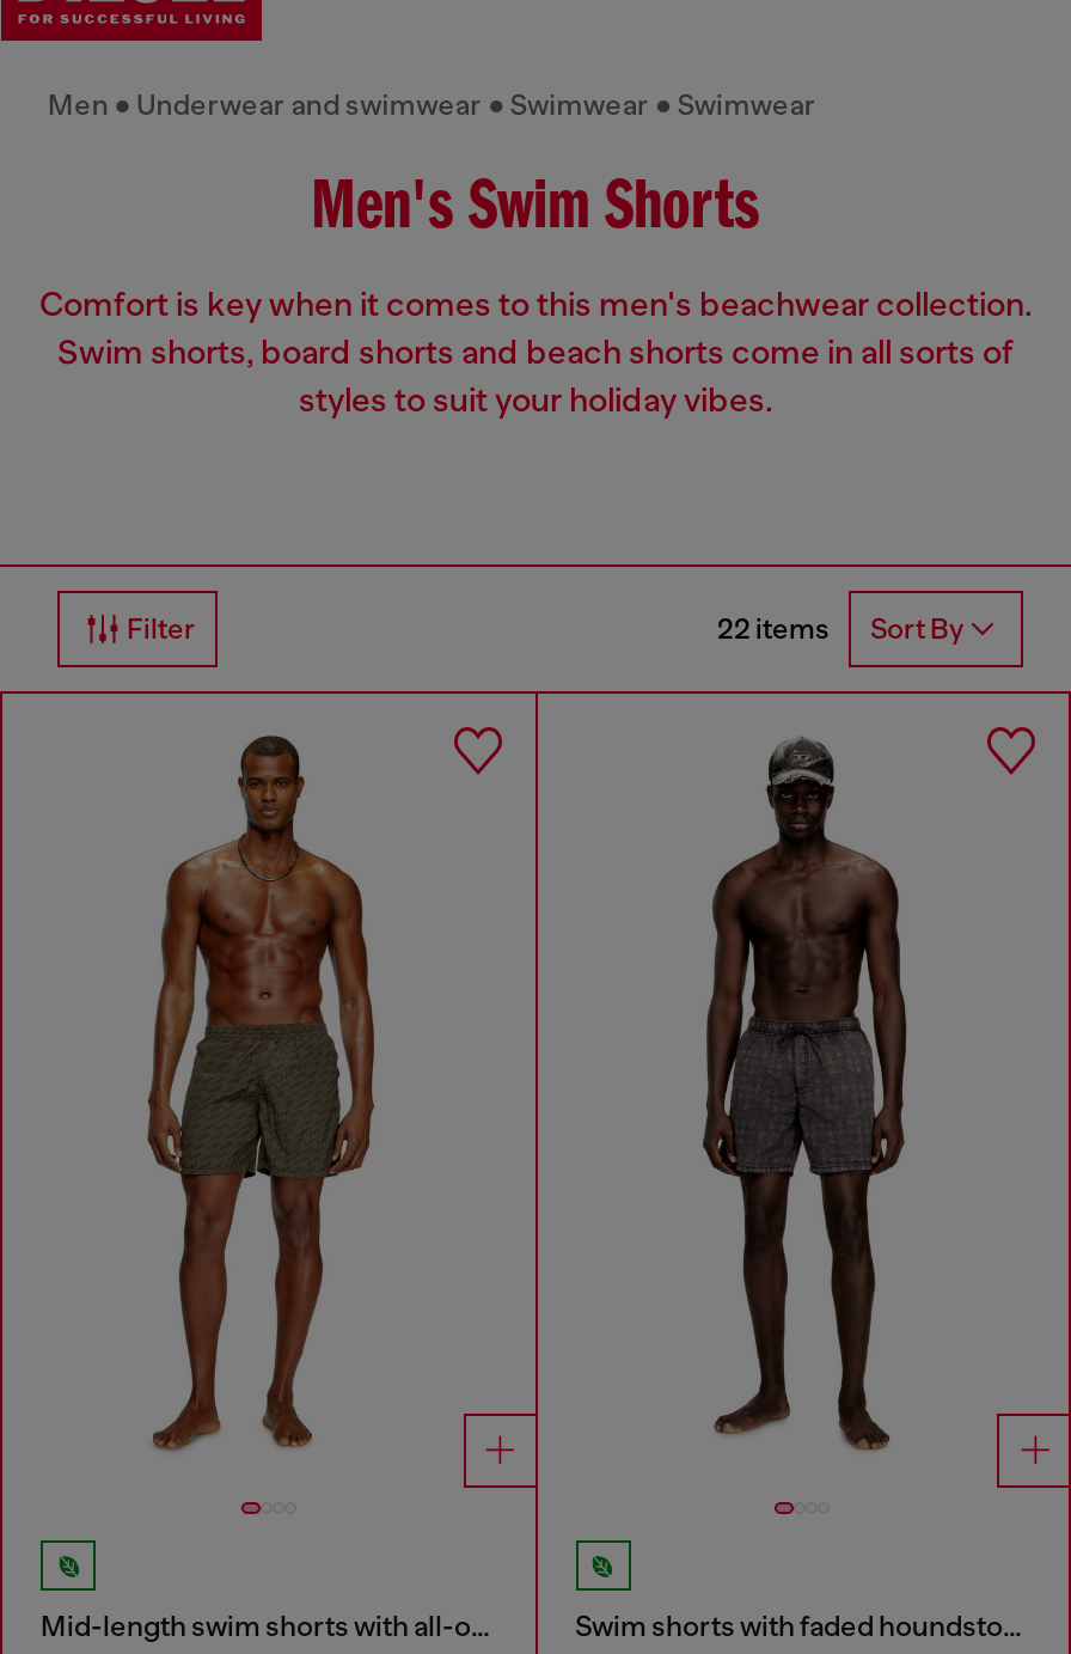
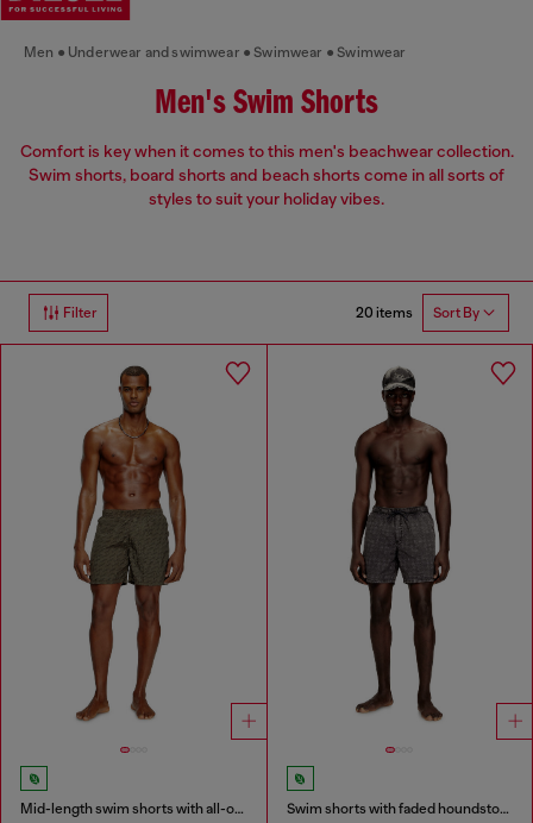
- 22 items Sort By
+ 20 items Sort By
